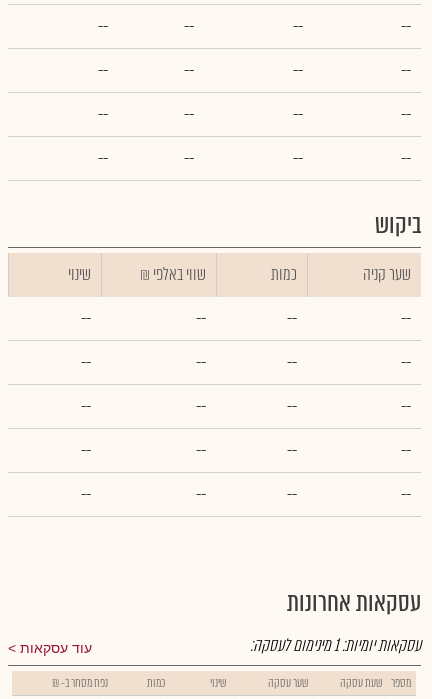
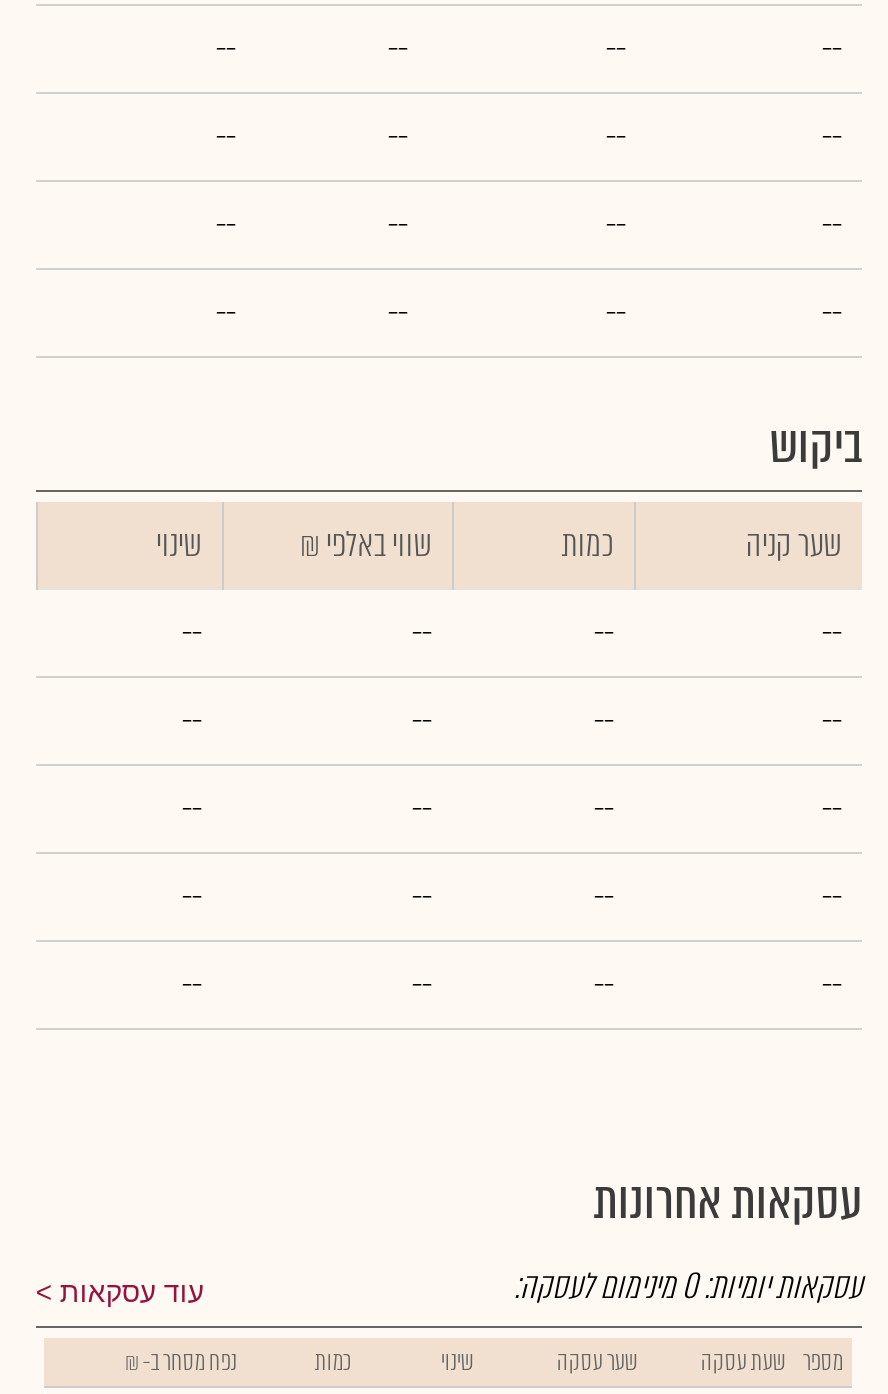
- עסקאות יומיות:1 מינימום לעסקה:
+ עסקאות יומיות:0 מינימום לעסקה:
